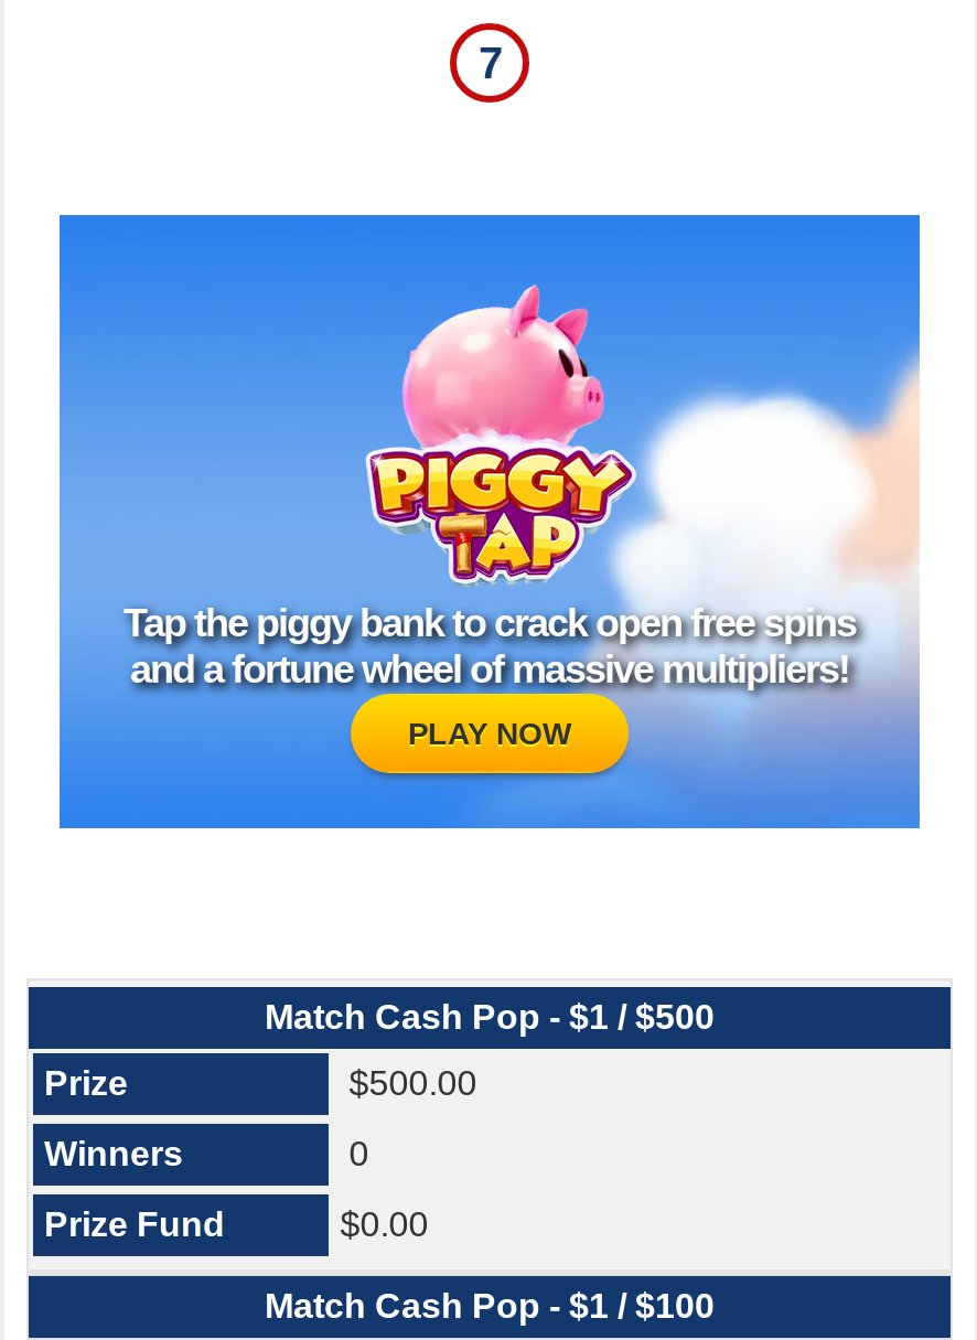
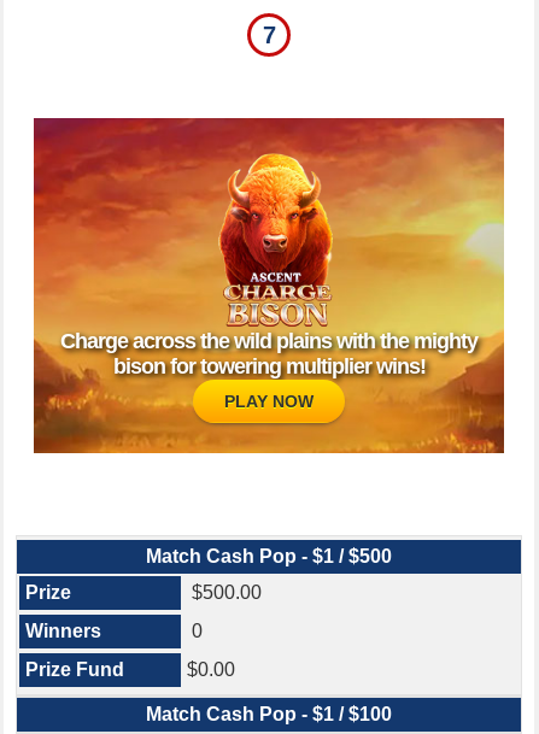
- [image]
- Tap the piggy bank to crack open free spins
- and a fortune wheel of massive multipliers!
+ [image]
+ Charge across the wild plains with the mighty
+ bison for towering multiplier wins!
